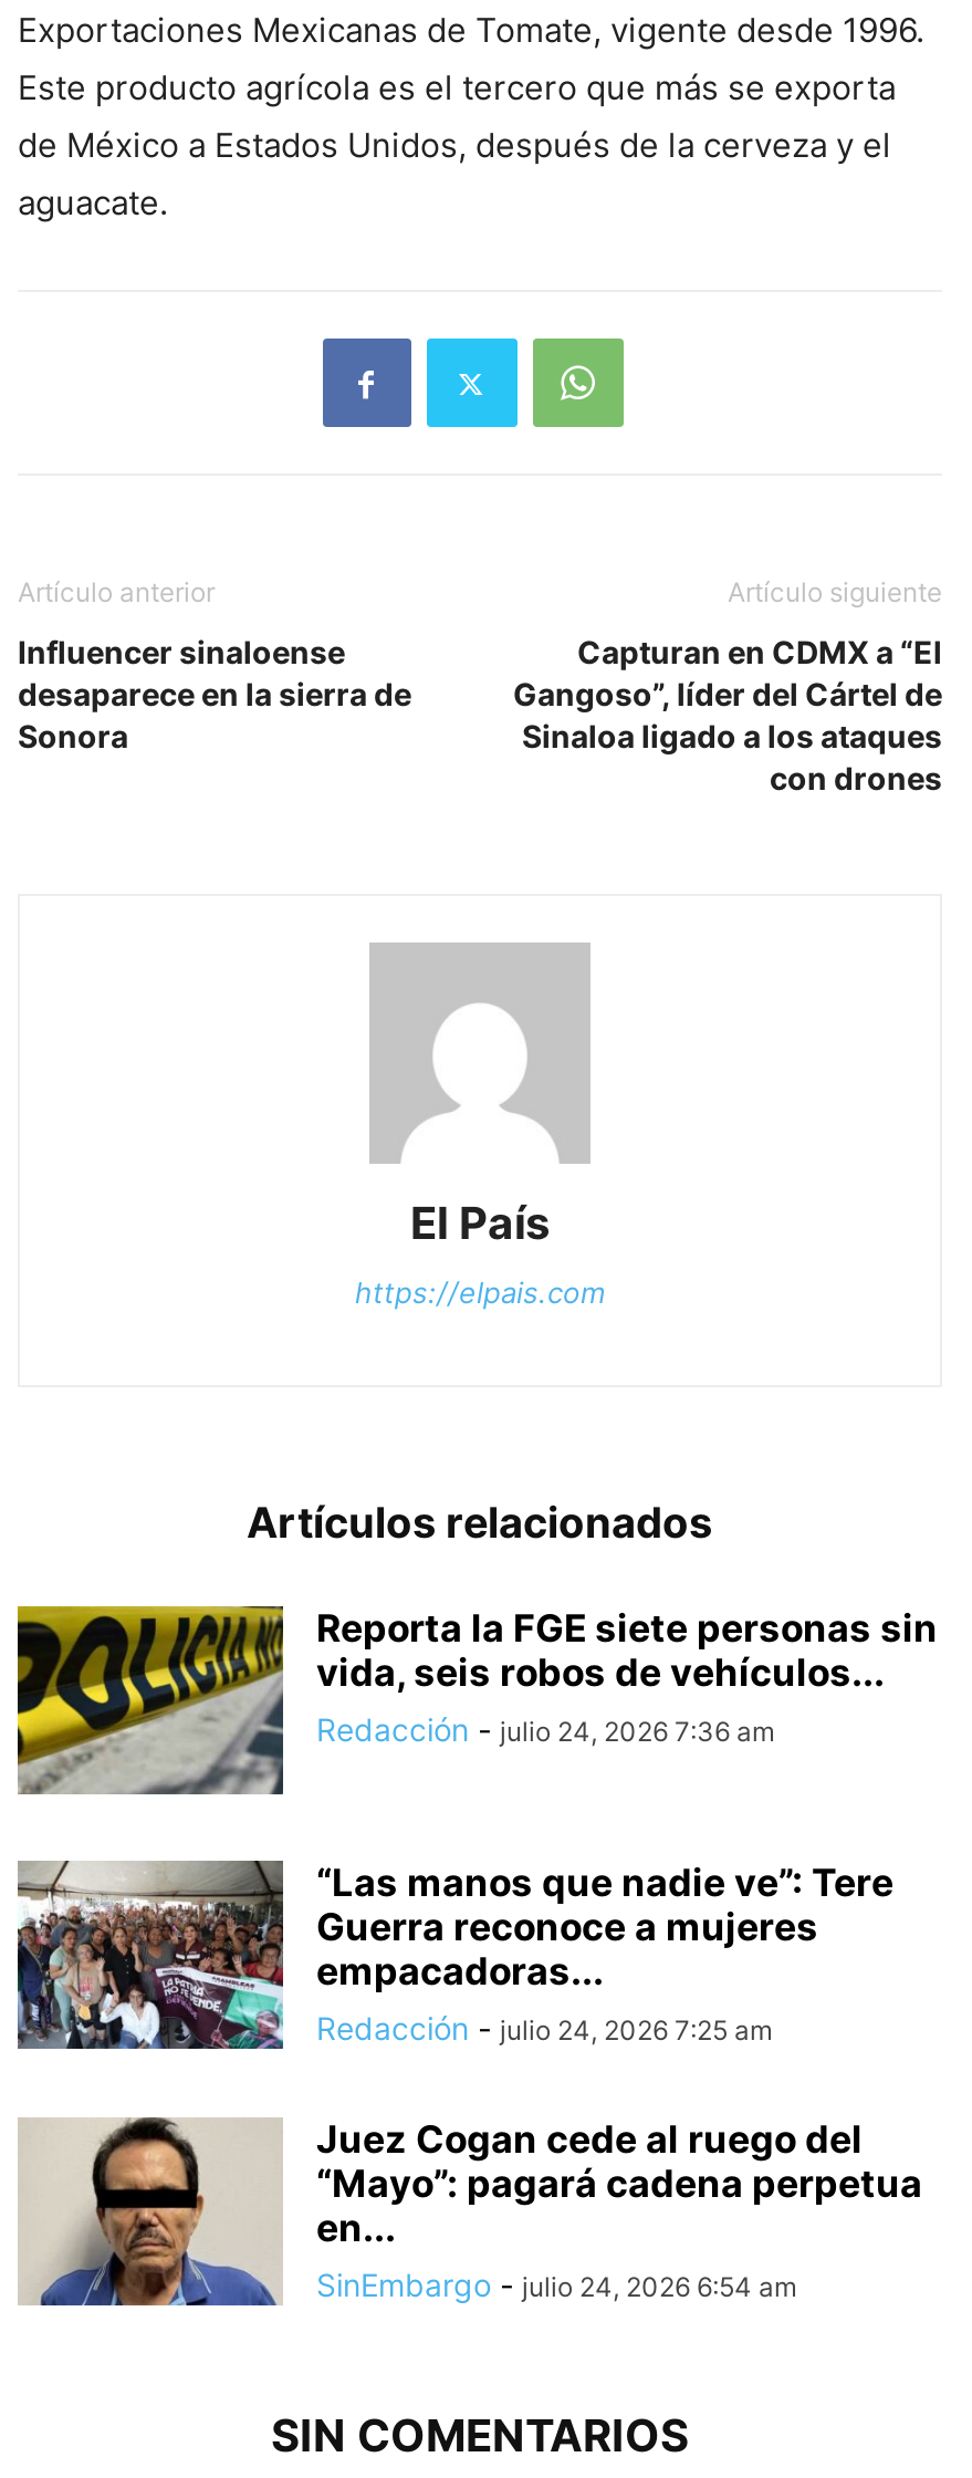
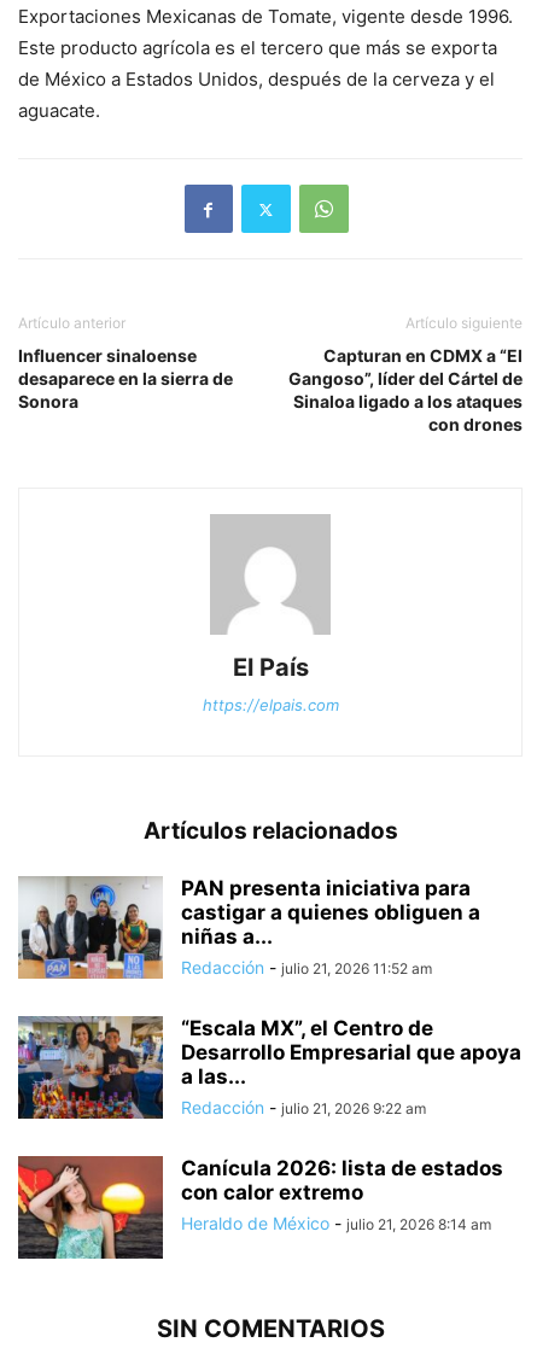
- [image]
- Reporta la FGE siete personas sin
- vida, seis robos de vehículos...
- Redacción - julio 24, 2026 7:36 am
+ [image]
+ PAN presenta iniciativa para
+ castigar a quienes obliguen a
+ niñas a...
+ Redacción - julio 21, 2026 11:52 am

- [image]
- “Las manos que nadie ve”: Tere
- Guerra reconoce a mujeres
- empacadoras...
- Redacción - julio 24, 2026 7:25 am
+ [image]
+ “Escala MX”, el Centro de
+ Desarrollo Empresarial que apoya
+ a las...
+ Redacción - julio 21, 2026 9:22 am

- [image]
- Juez Cogan cede al ruego del
- “Mayo”: pagará cadena perpetua
- en...
- SinEmbargo - julio 24, 2026 6:54 am
+ [image]
+ Canícula 2026: lista de estados
+ con calor extremo
+ Heraldo de México - julio 21, 2026 8:14 am
